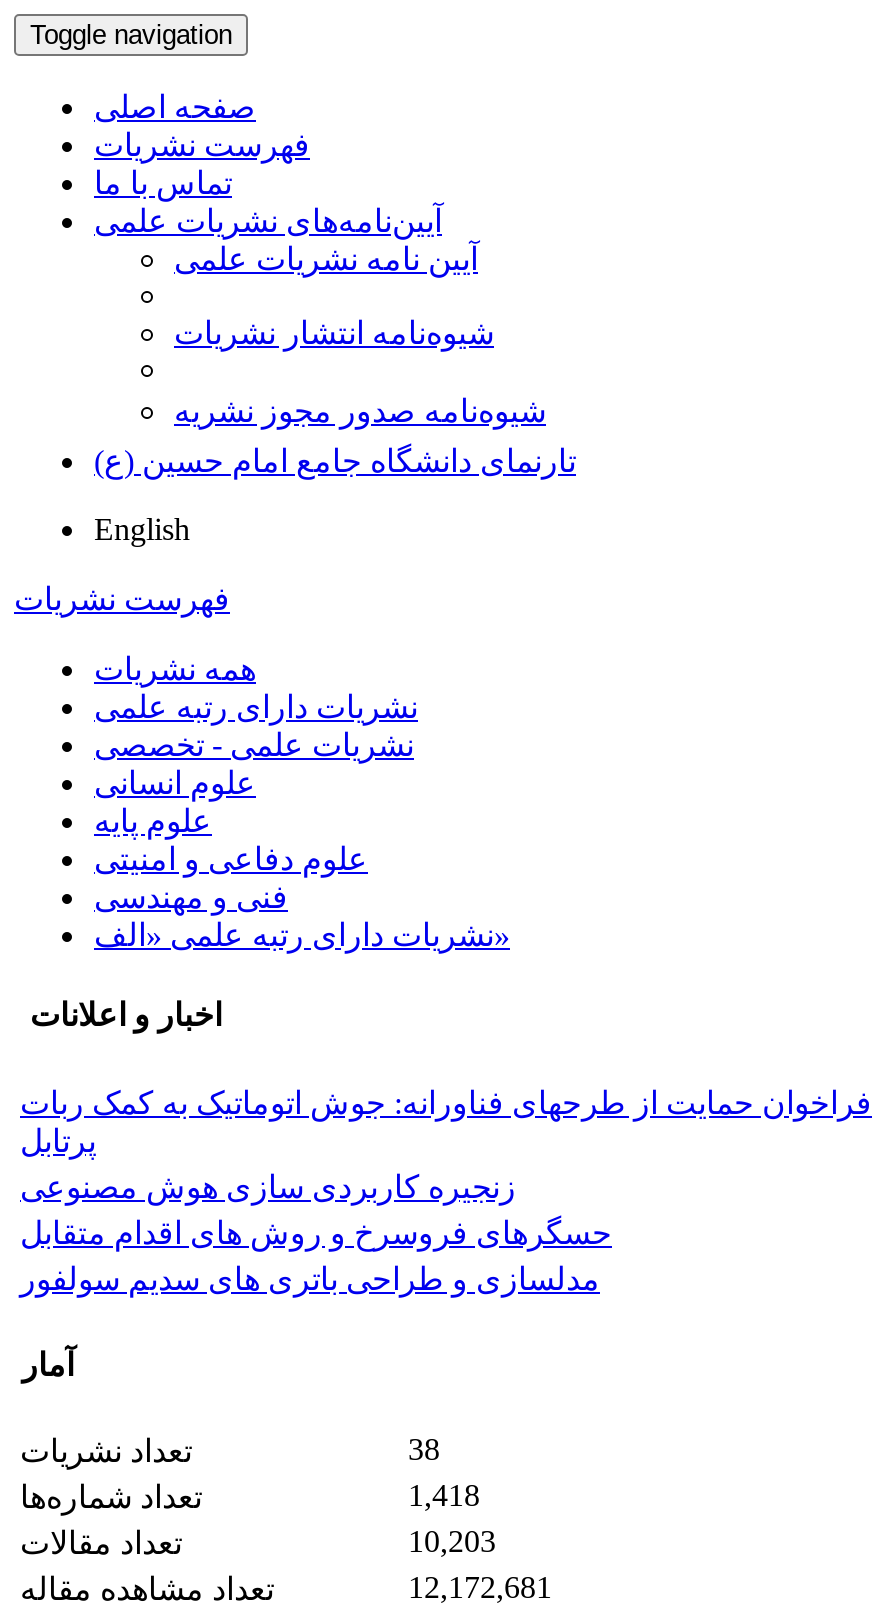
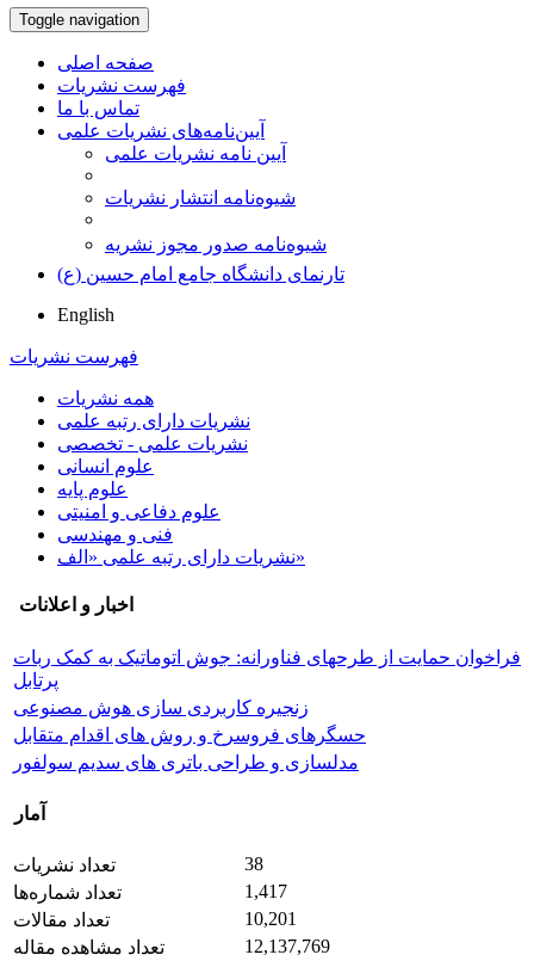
- 1,418
+ 1,417

- 10,203
+ 10,201

- 12,172,681
+ 12,137,769
